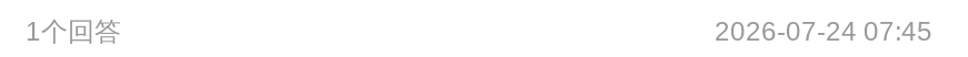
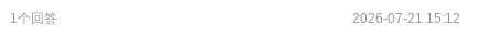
- 2026-07-24 07:45
+ 2026-07-21 15:12
